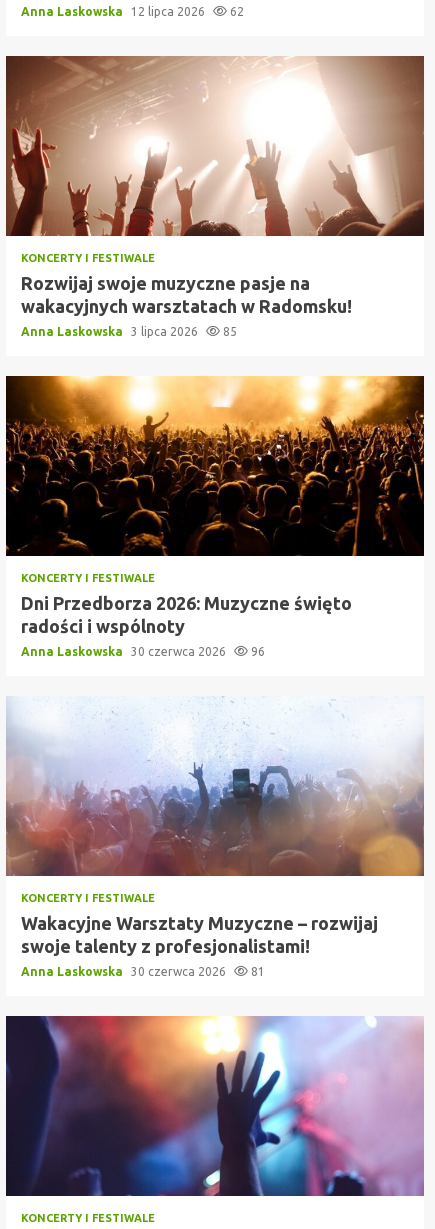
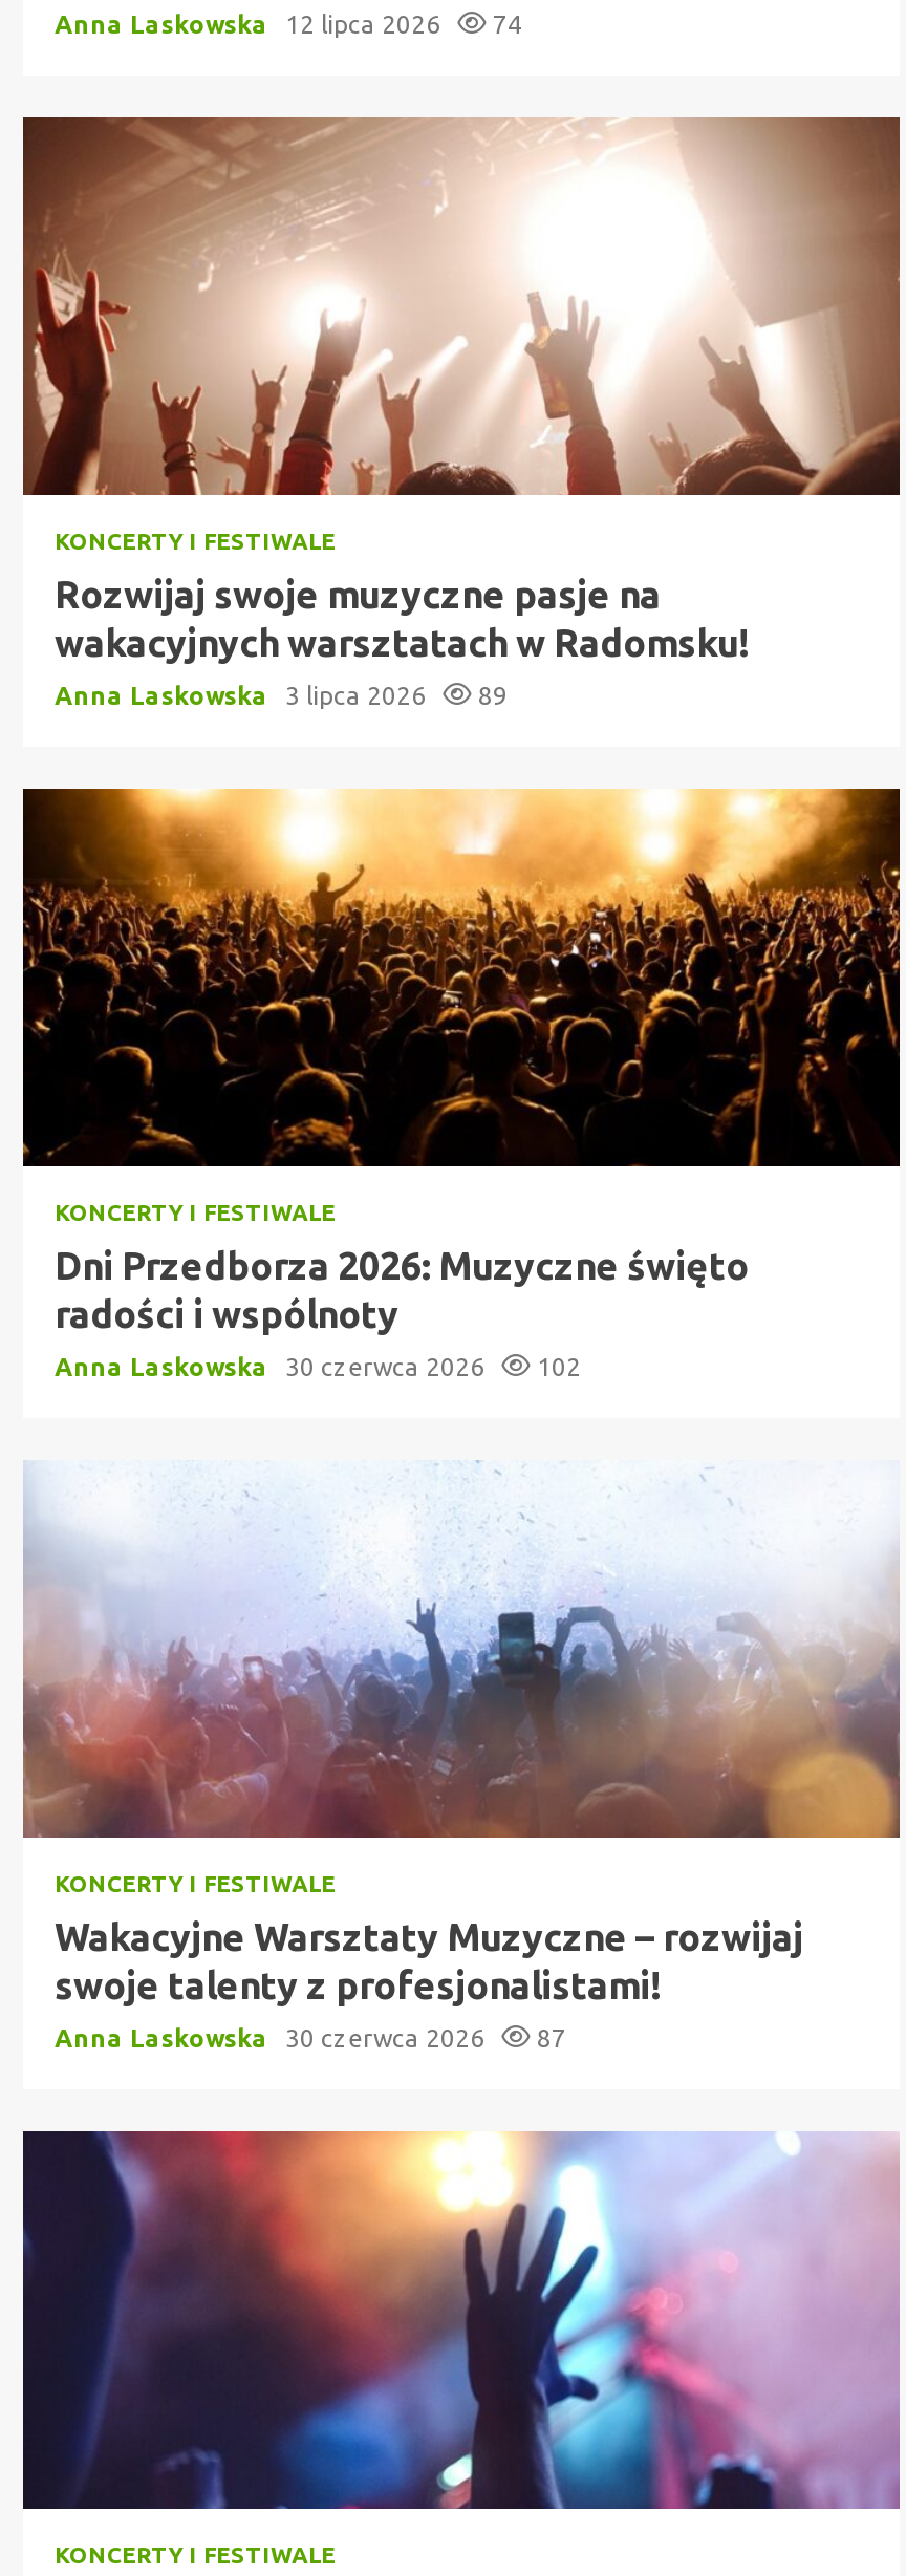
- Anna Laskowska 12 lipca 2026 62
+ Anna Laskowska 12 lipca 2026 74

- Anna Laskowska 3 lipca 2026 85
+ Anna Laskowska 3 lipca 2026 89

- Anna Laskowska 30 czerwca 2026 96
+ Anna Laskowska 30 czerwca 2026 102

- Anna Laskowska 30 czerwca 2026 81
+ Anna Laskowska 30 czerwca 2026 87
